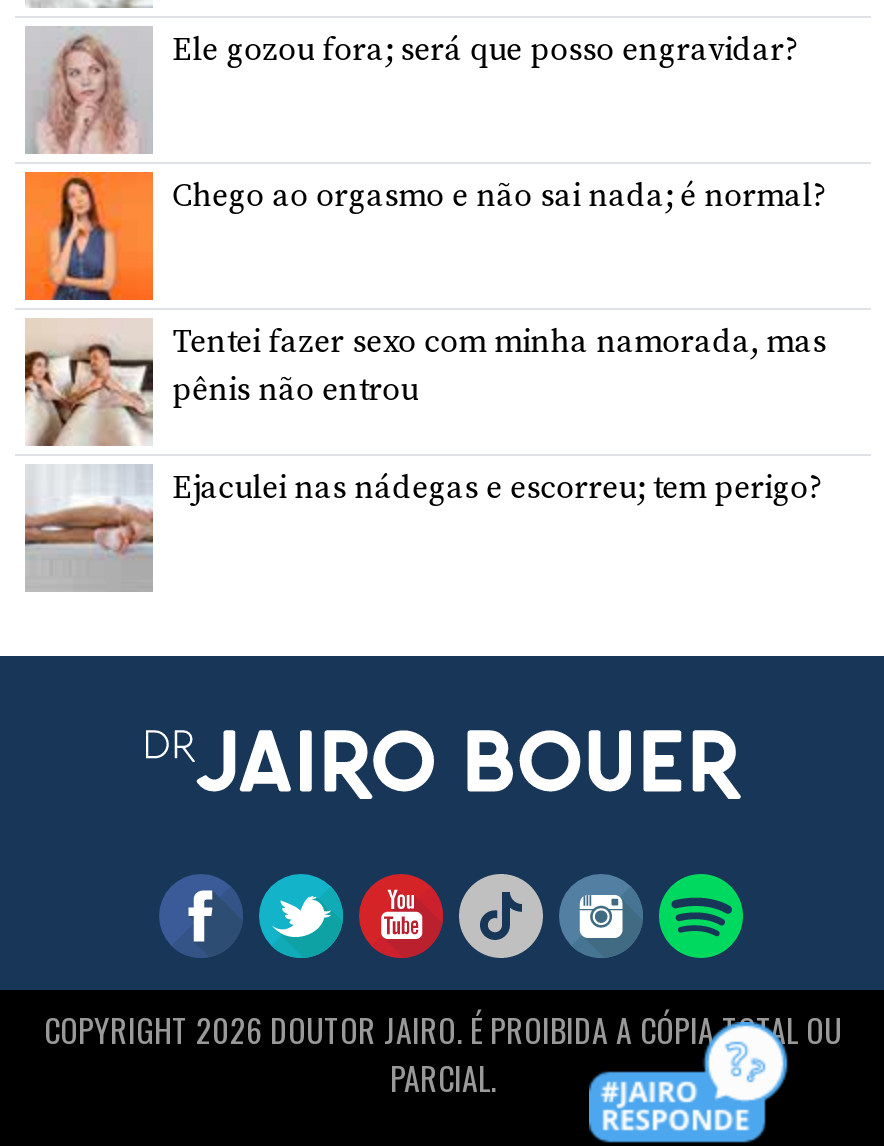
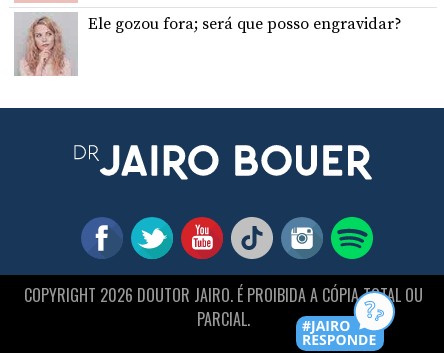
- [image]
- Chego ao orgasmo e não sai nada; é normal?

- [image]
- Tentei fazer sexo com minha namorada, mas
- pênis não entrou
- Ejaculei nas nádegas e escorreu; tem perigo?

- [image]
